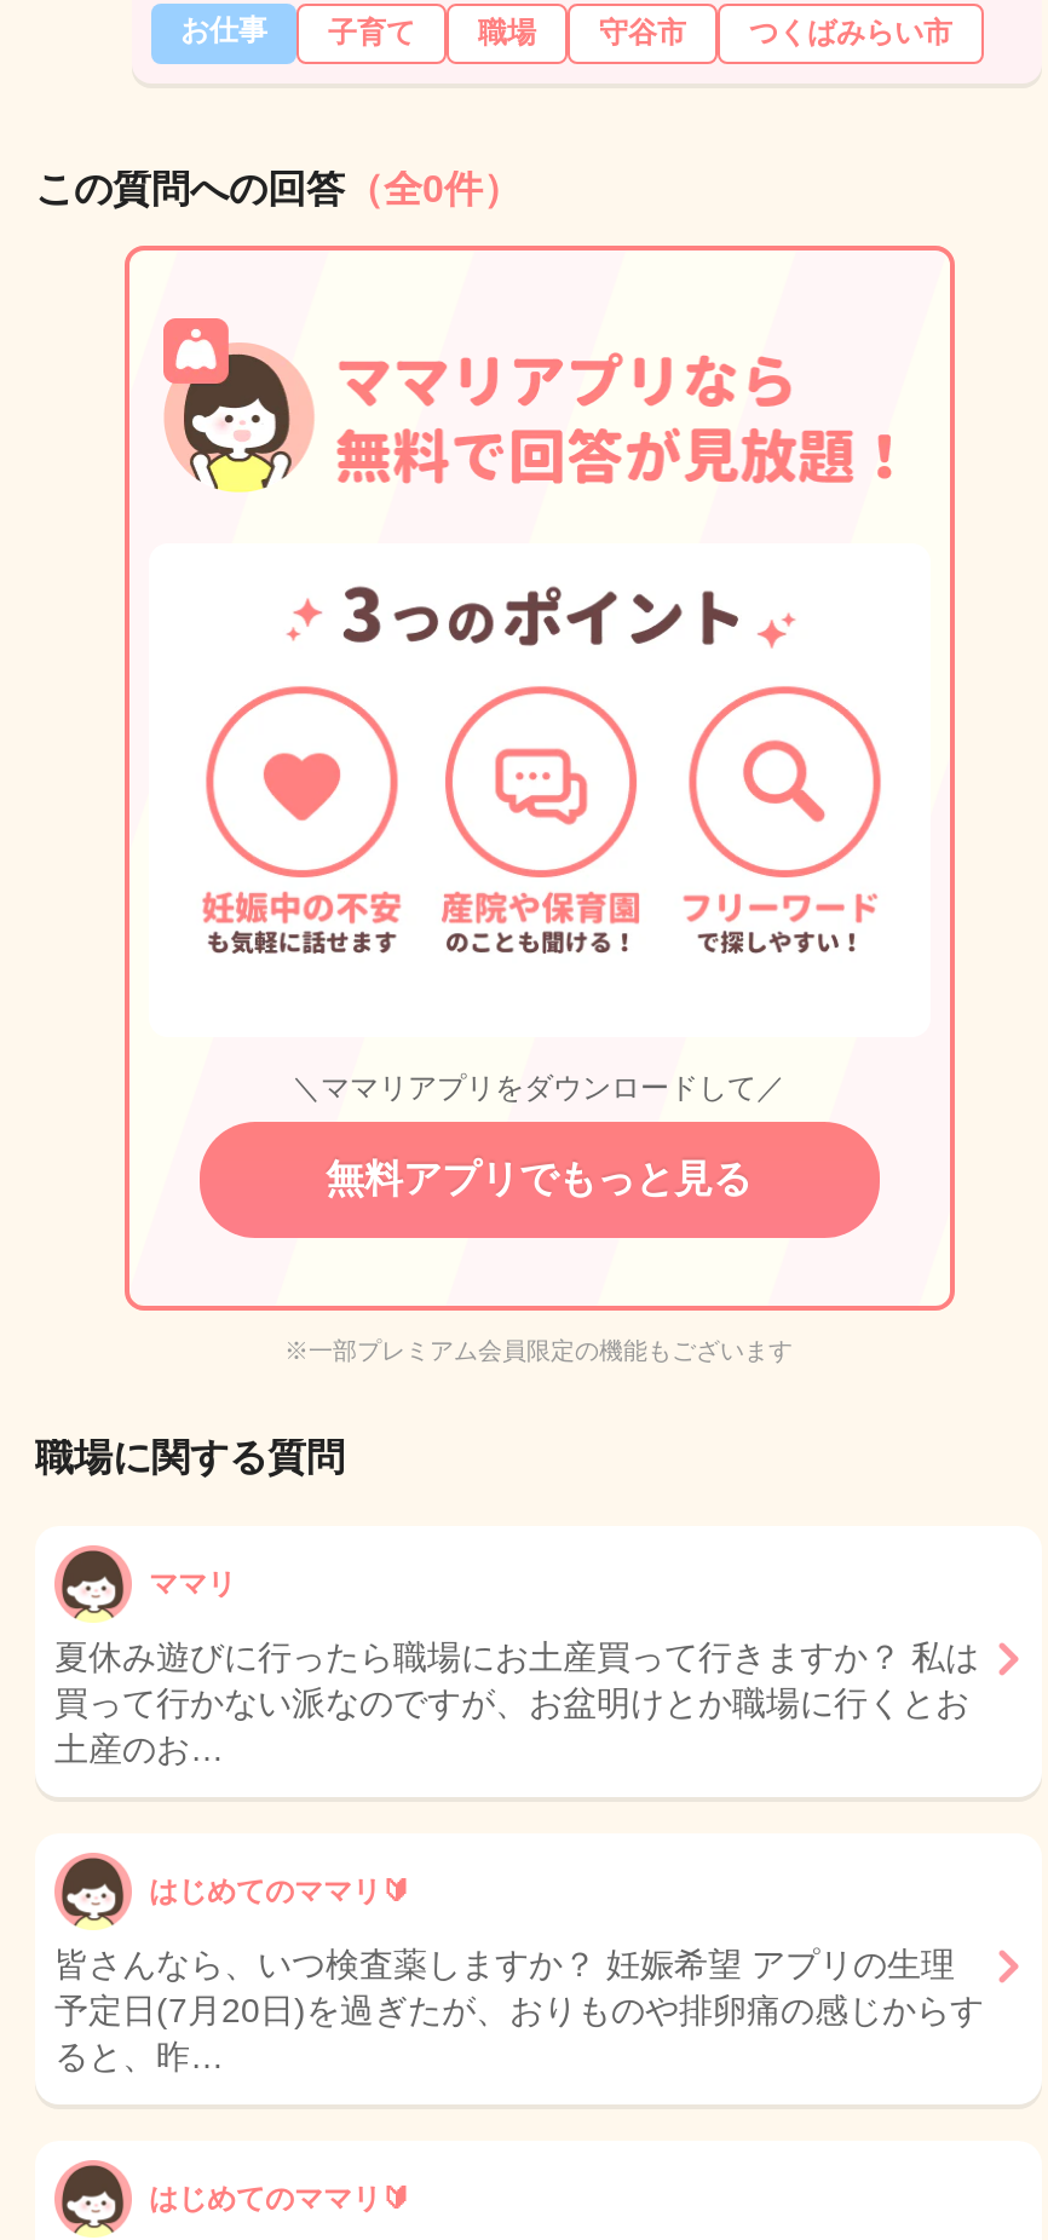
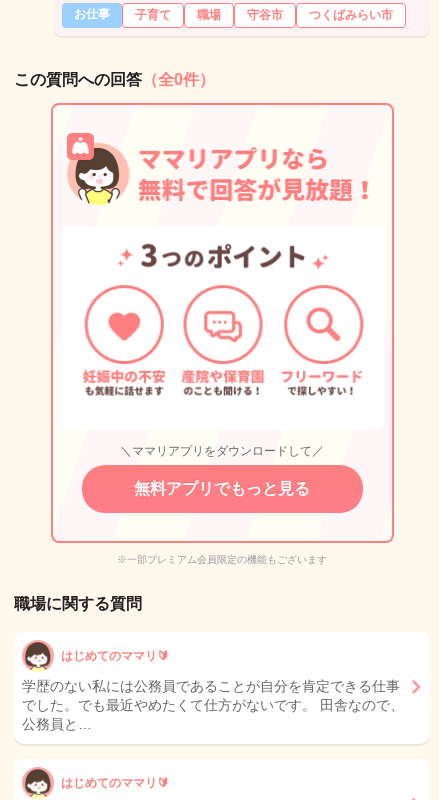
- ママリ
- 夏休み遊びに行ったら職場にお土産買って行きますか？ 私は
- 買って行かない派なのですが、お盆明けとか職場に行くとお
- 土産のお…

- 皆さんなら、いつ検査薬しますか？ 妊娠希望 アプリの生理
- 予定日(7月20日)を過ぎたが、おりものや排卵痛の感じからす
- ると、昨…
+ 学歴のない私には公務員であることが自分を肯定できる仕事
+ でした。でも最近やめたくて仕方がないです。 田舎なので、
+ 公務員と…
